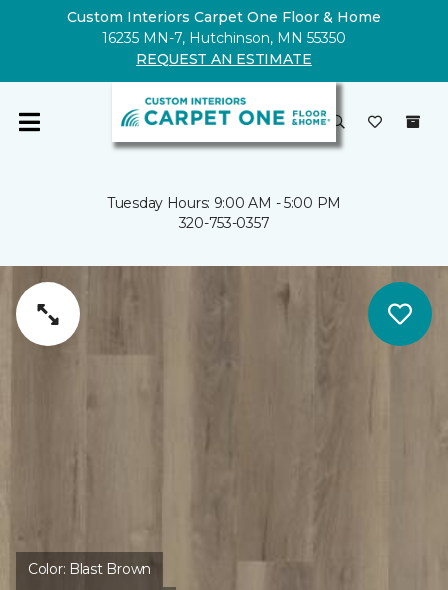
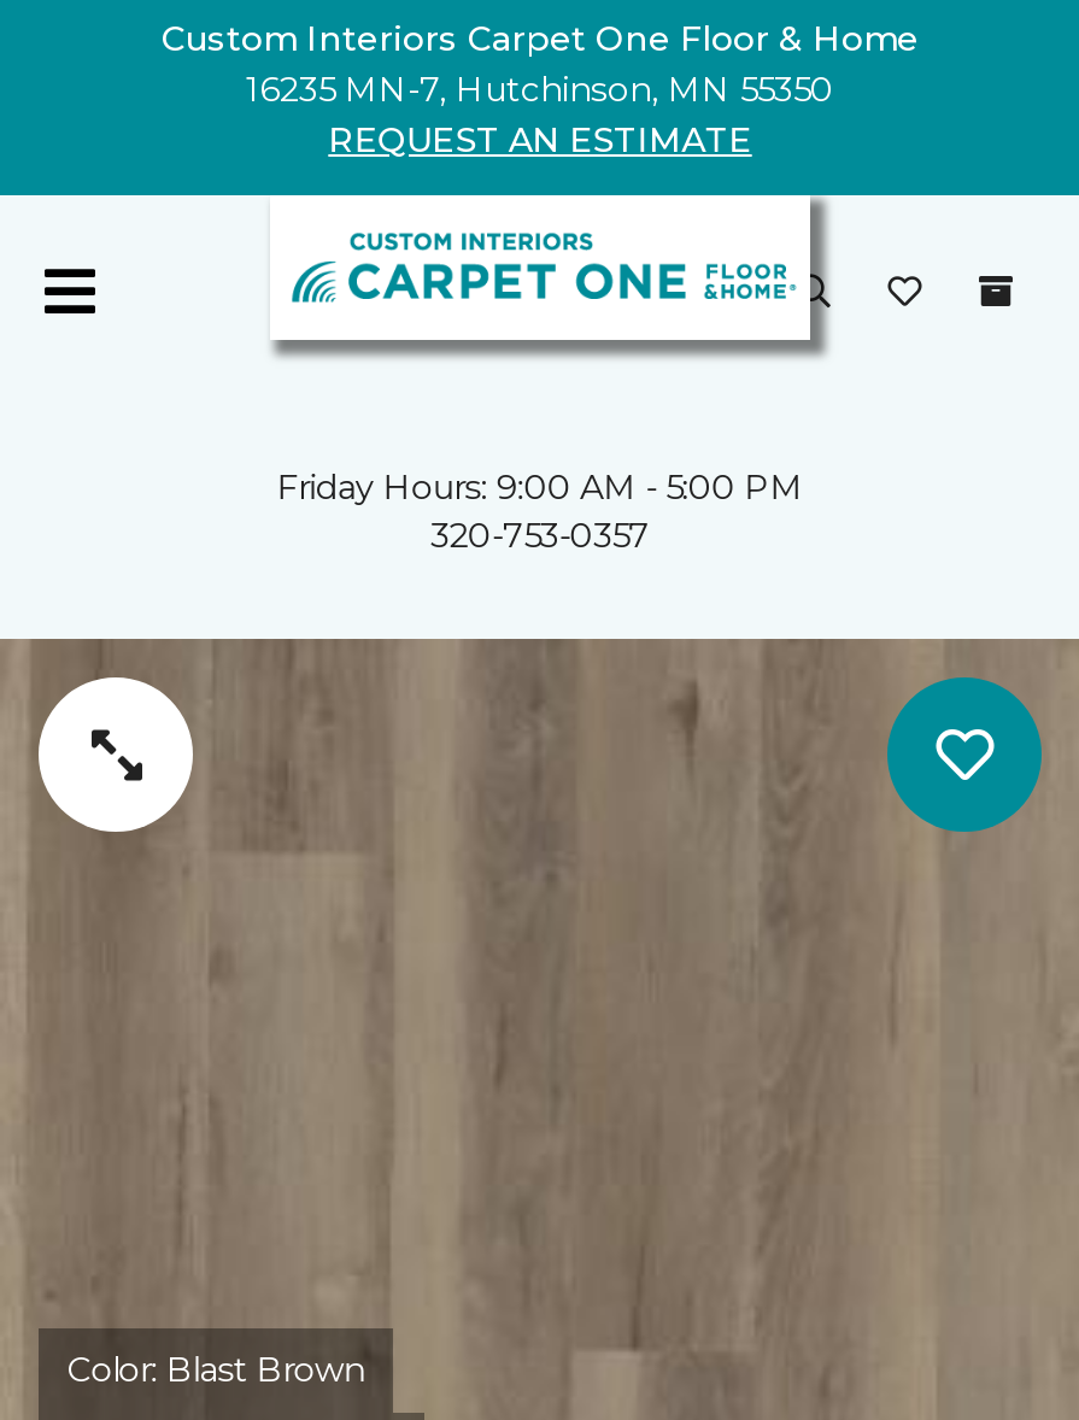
- Tuesday Hours: 9:00 AM - 5:00 PM
+ Friday Hours: 9:00 AM - 5:00 PM
